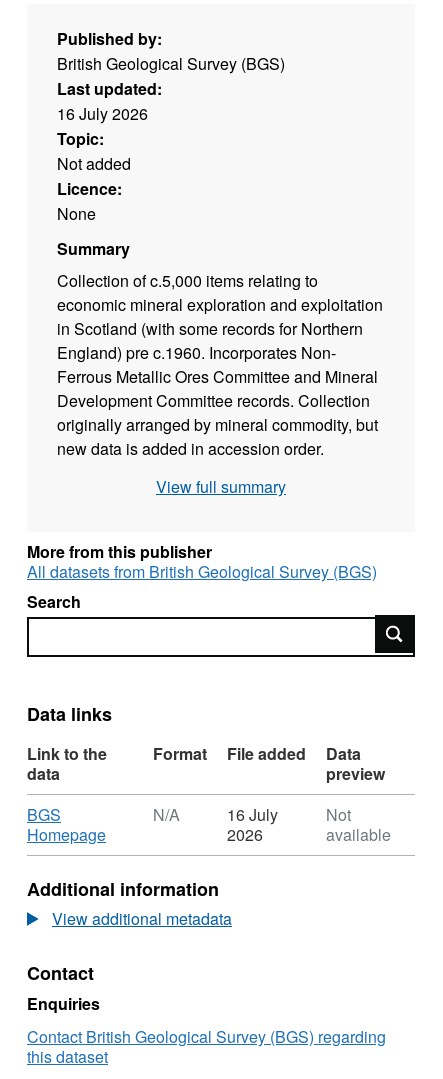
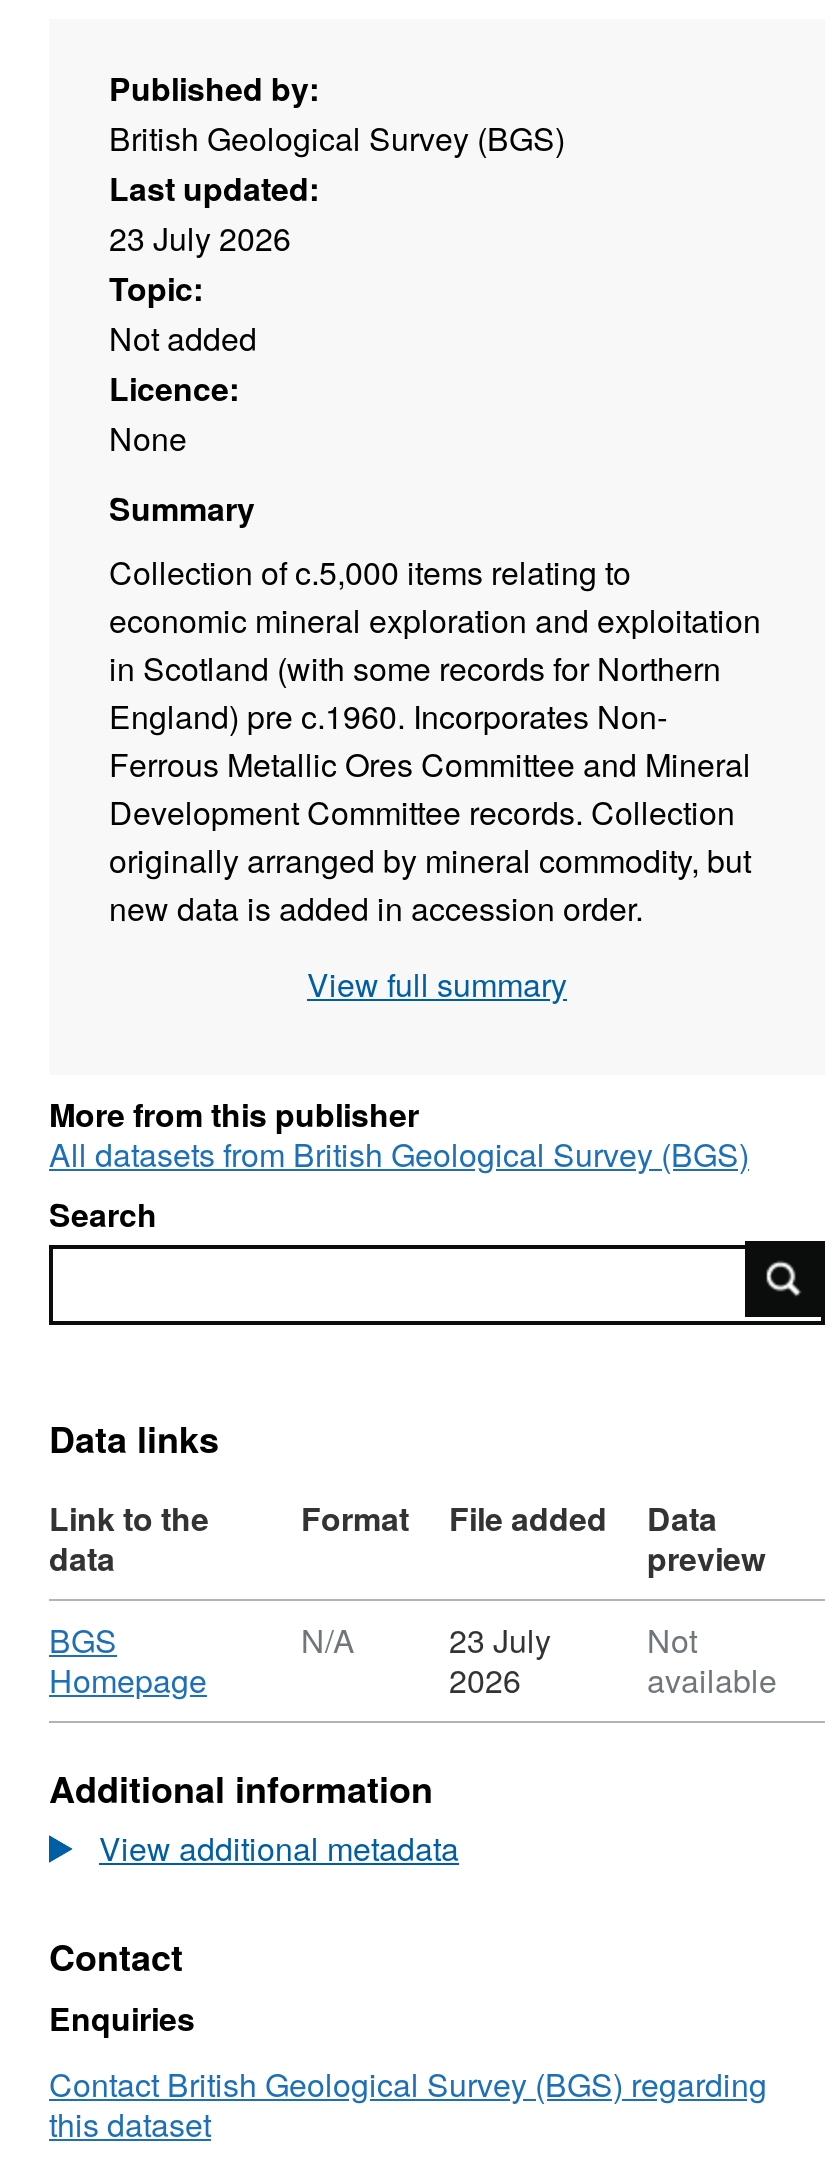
- 16 July 2026
+ 23 July 2026

- 16 July
+ 23 July
